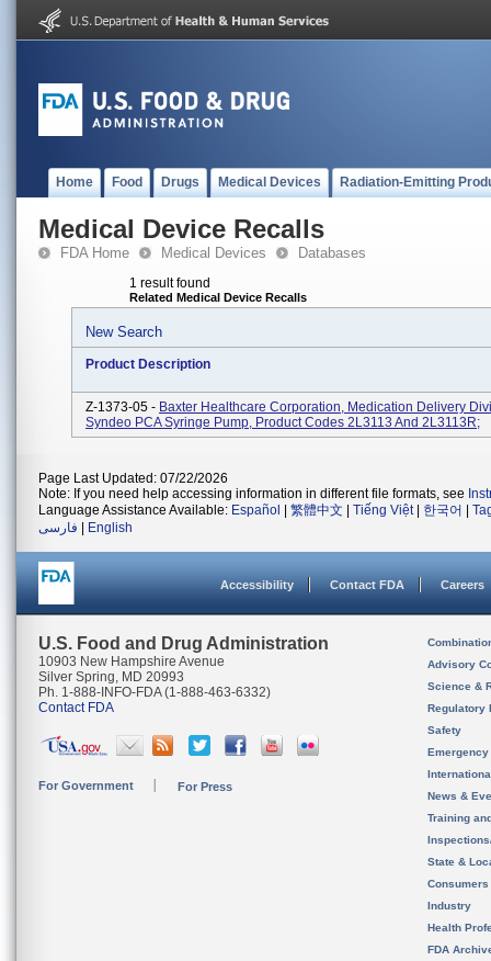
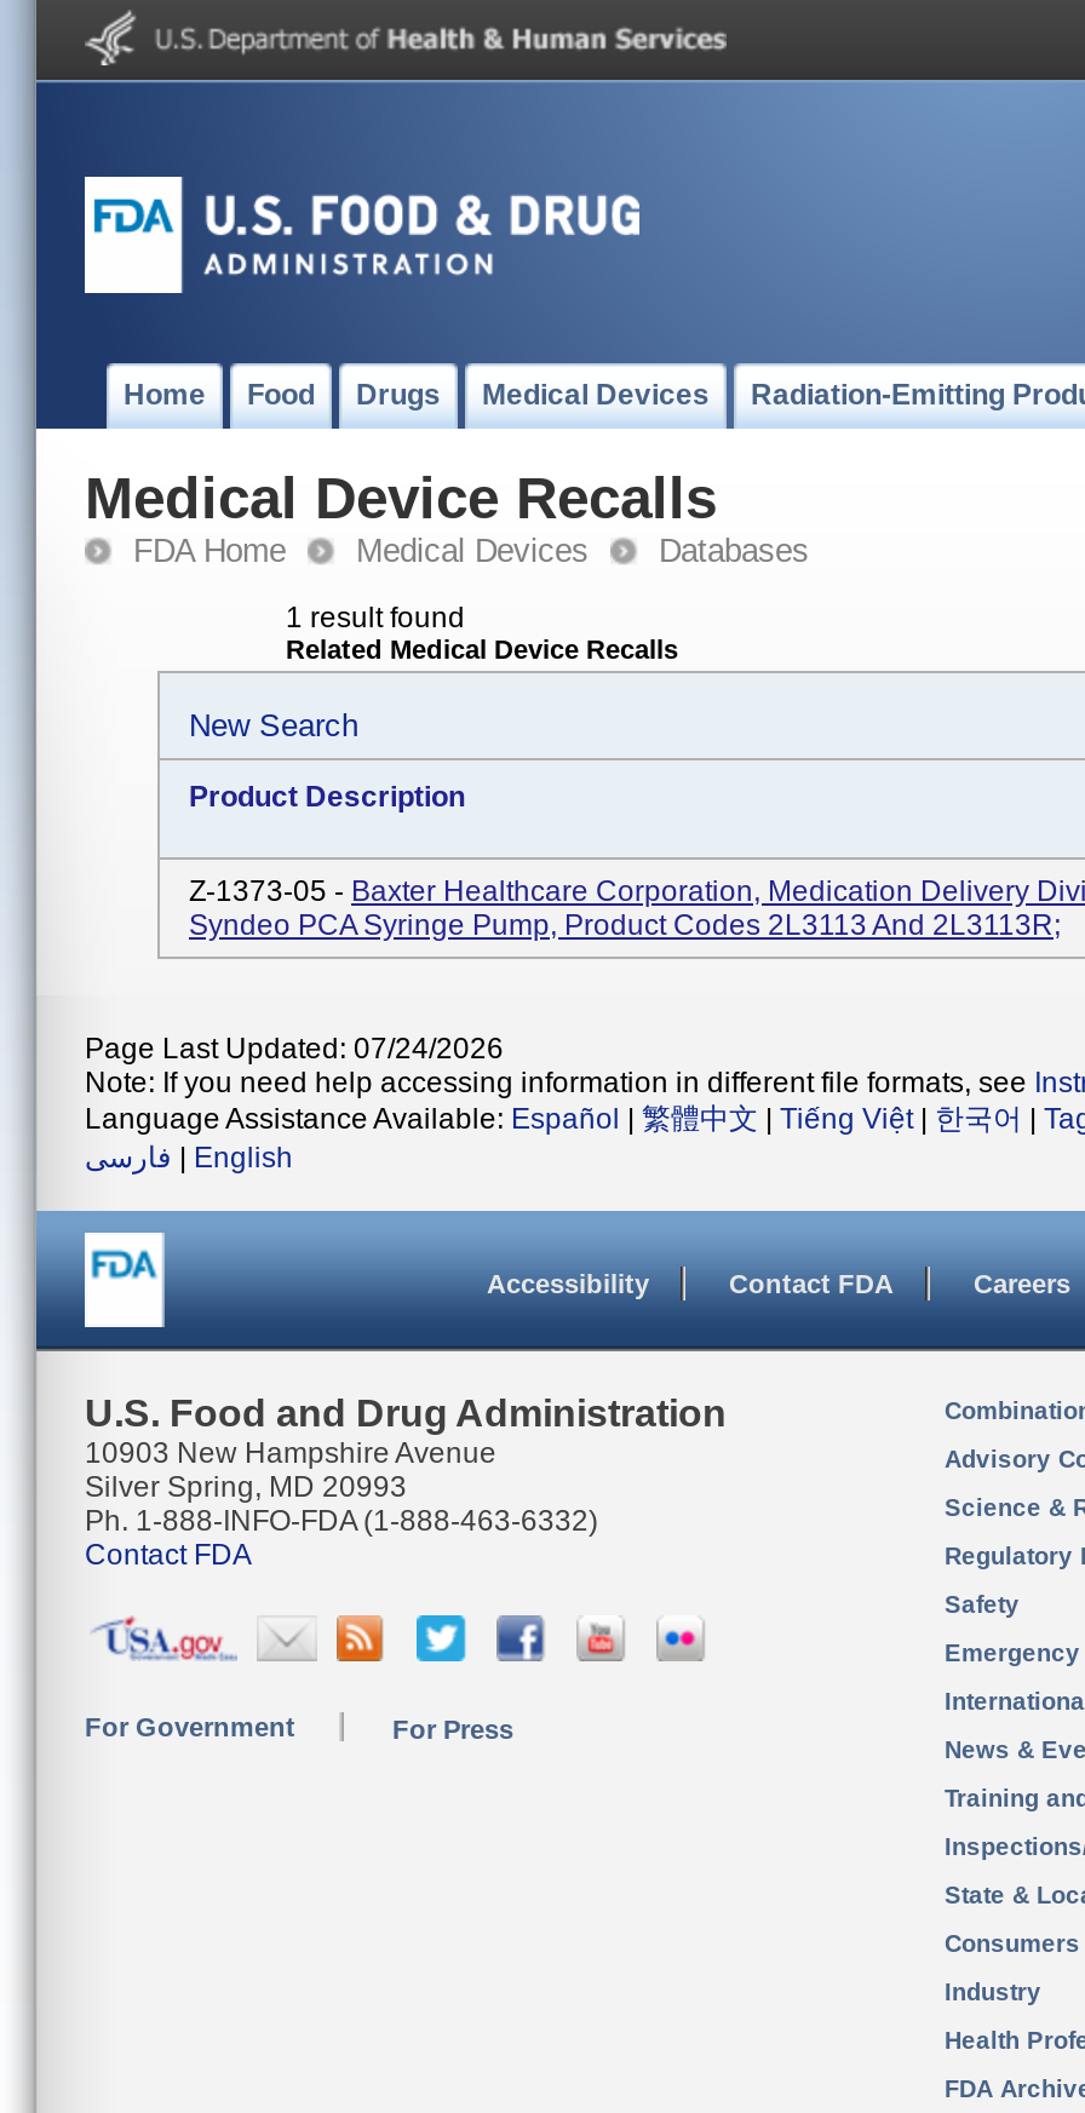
- Page Last Updated: 07/22/2026
+ Page Last Updated: 07/24/2026
